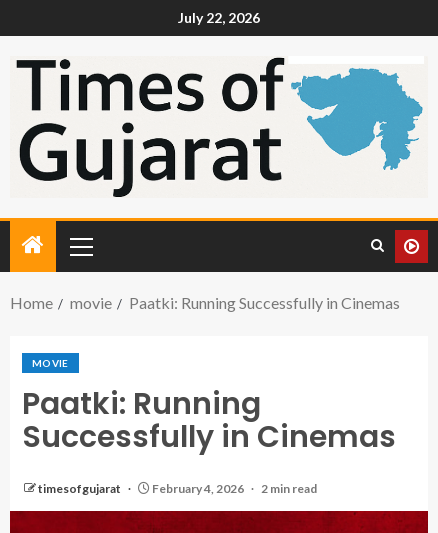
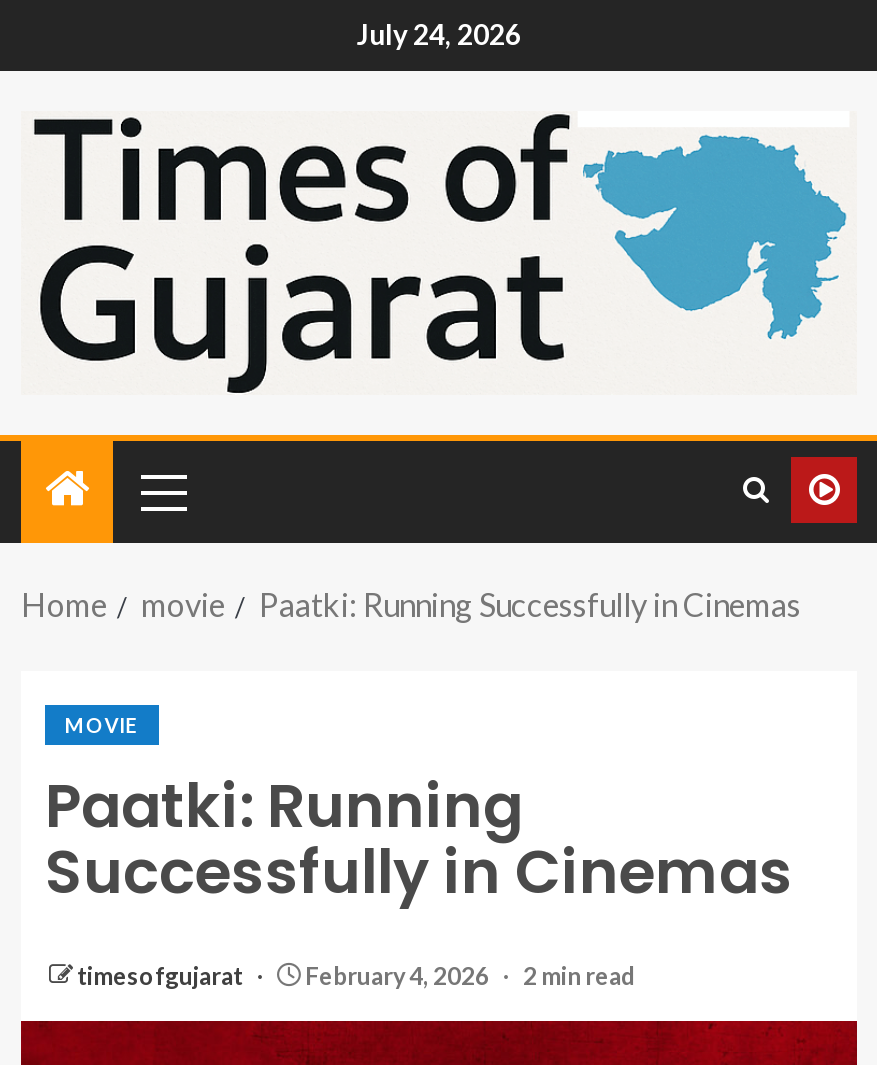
- July 22, 2026
+ July 24, 2026
